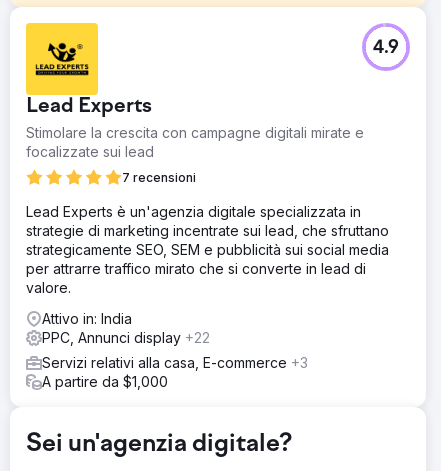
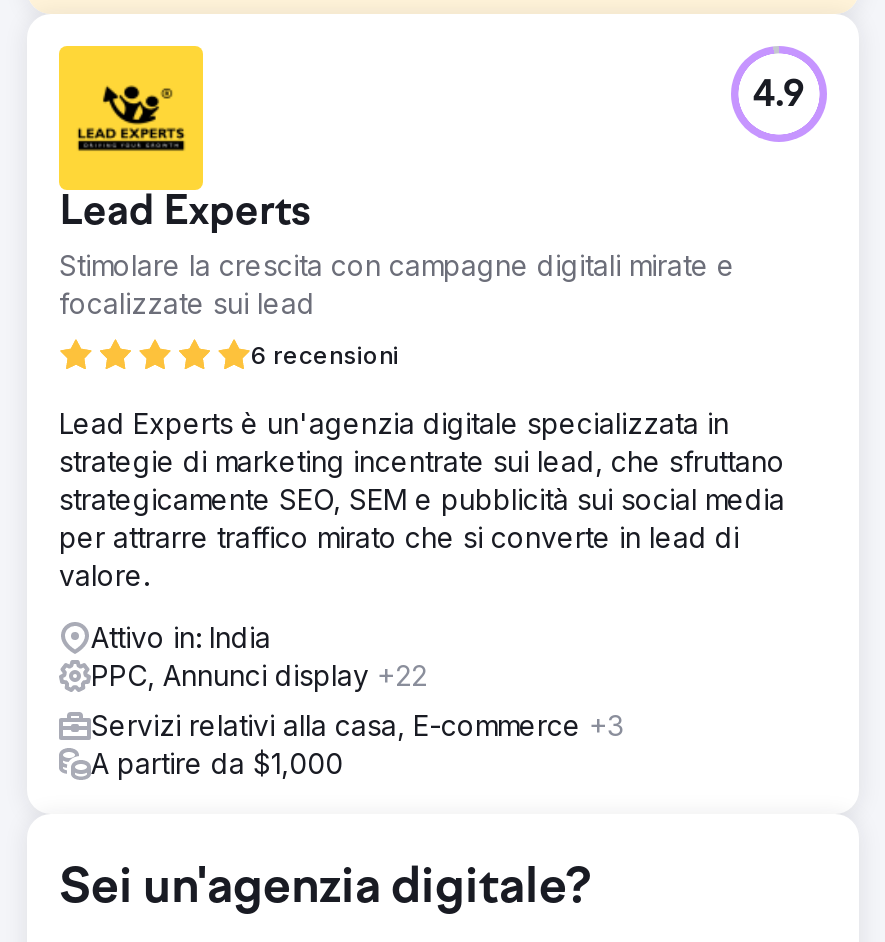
- 7 recensioni
+ 6 recensioni
